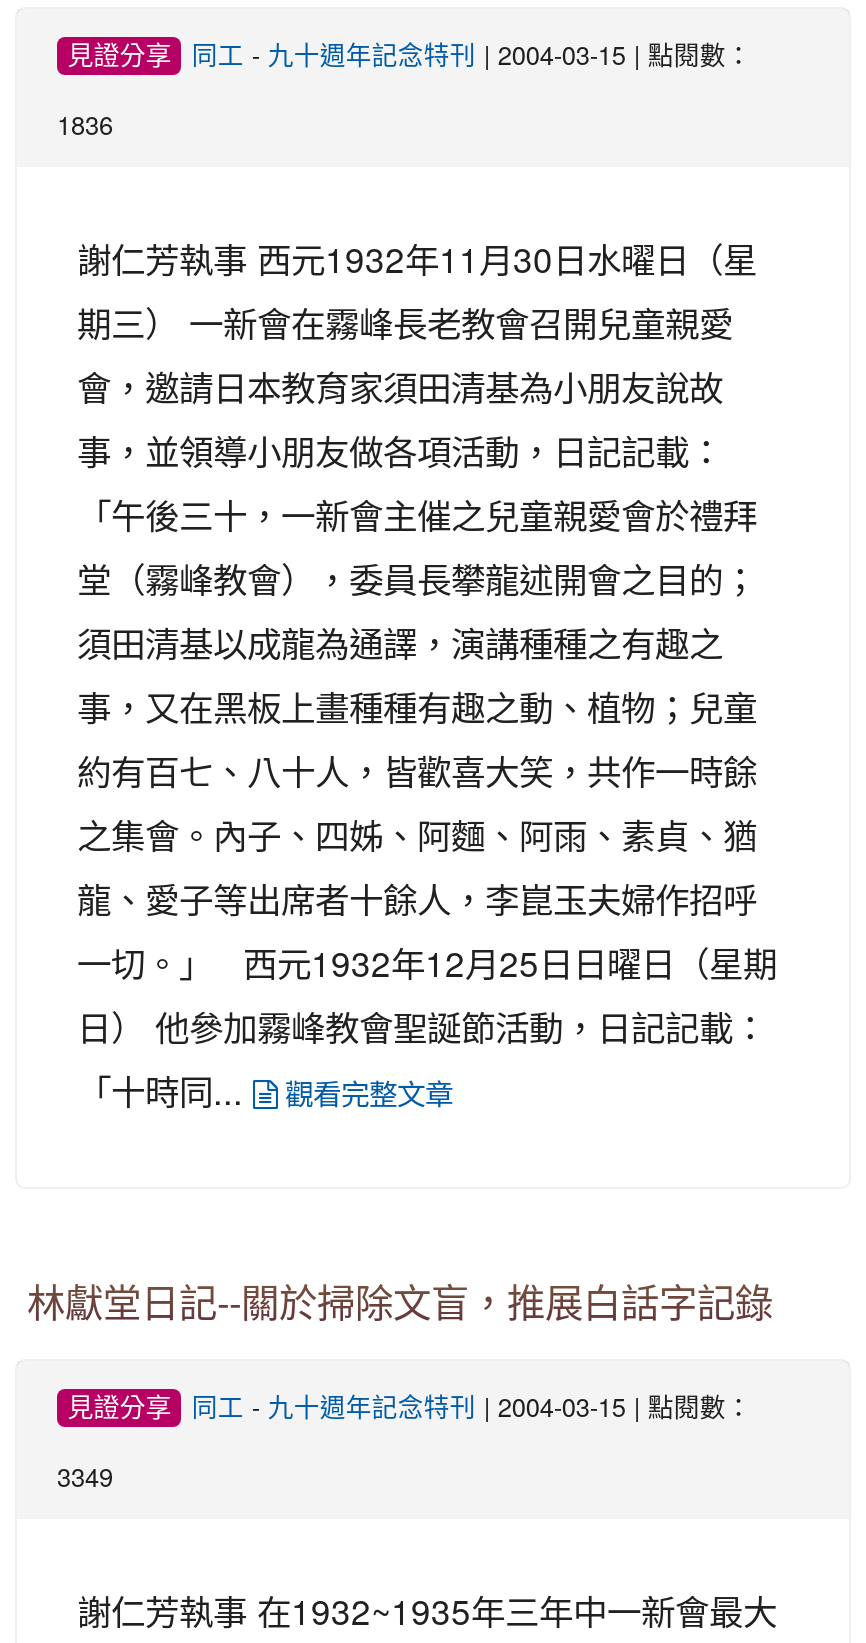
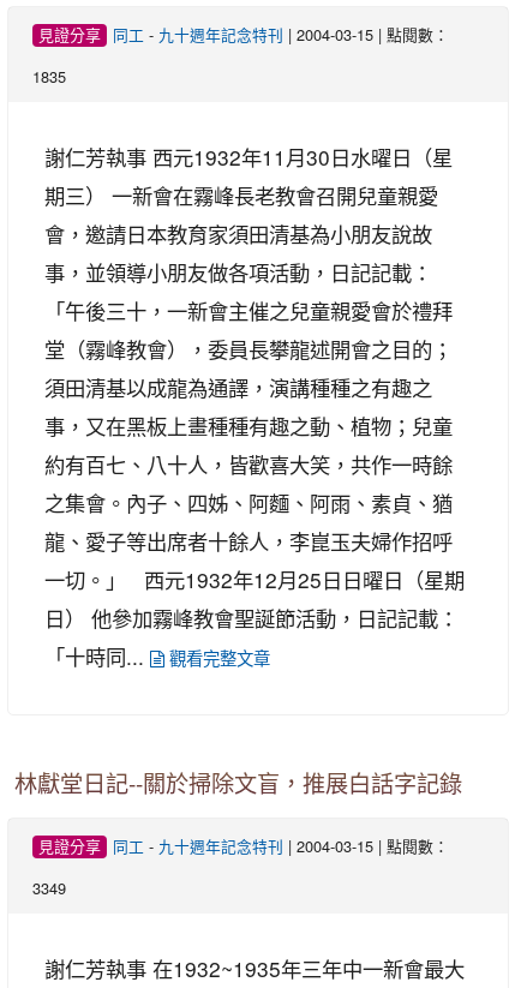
- 1836
+ 1835
